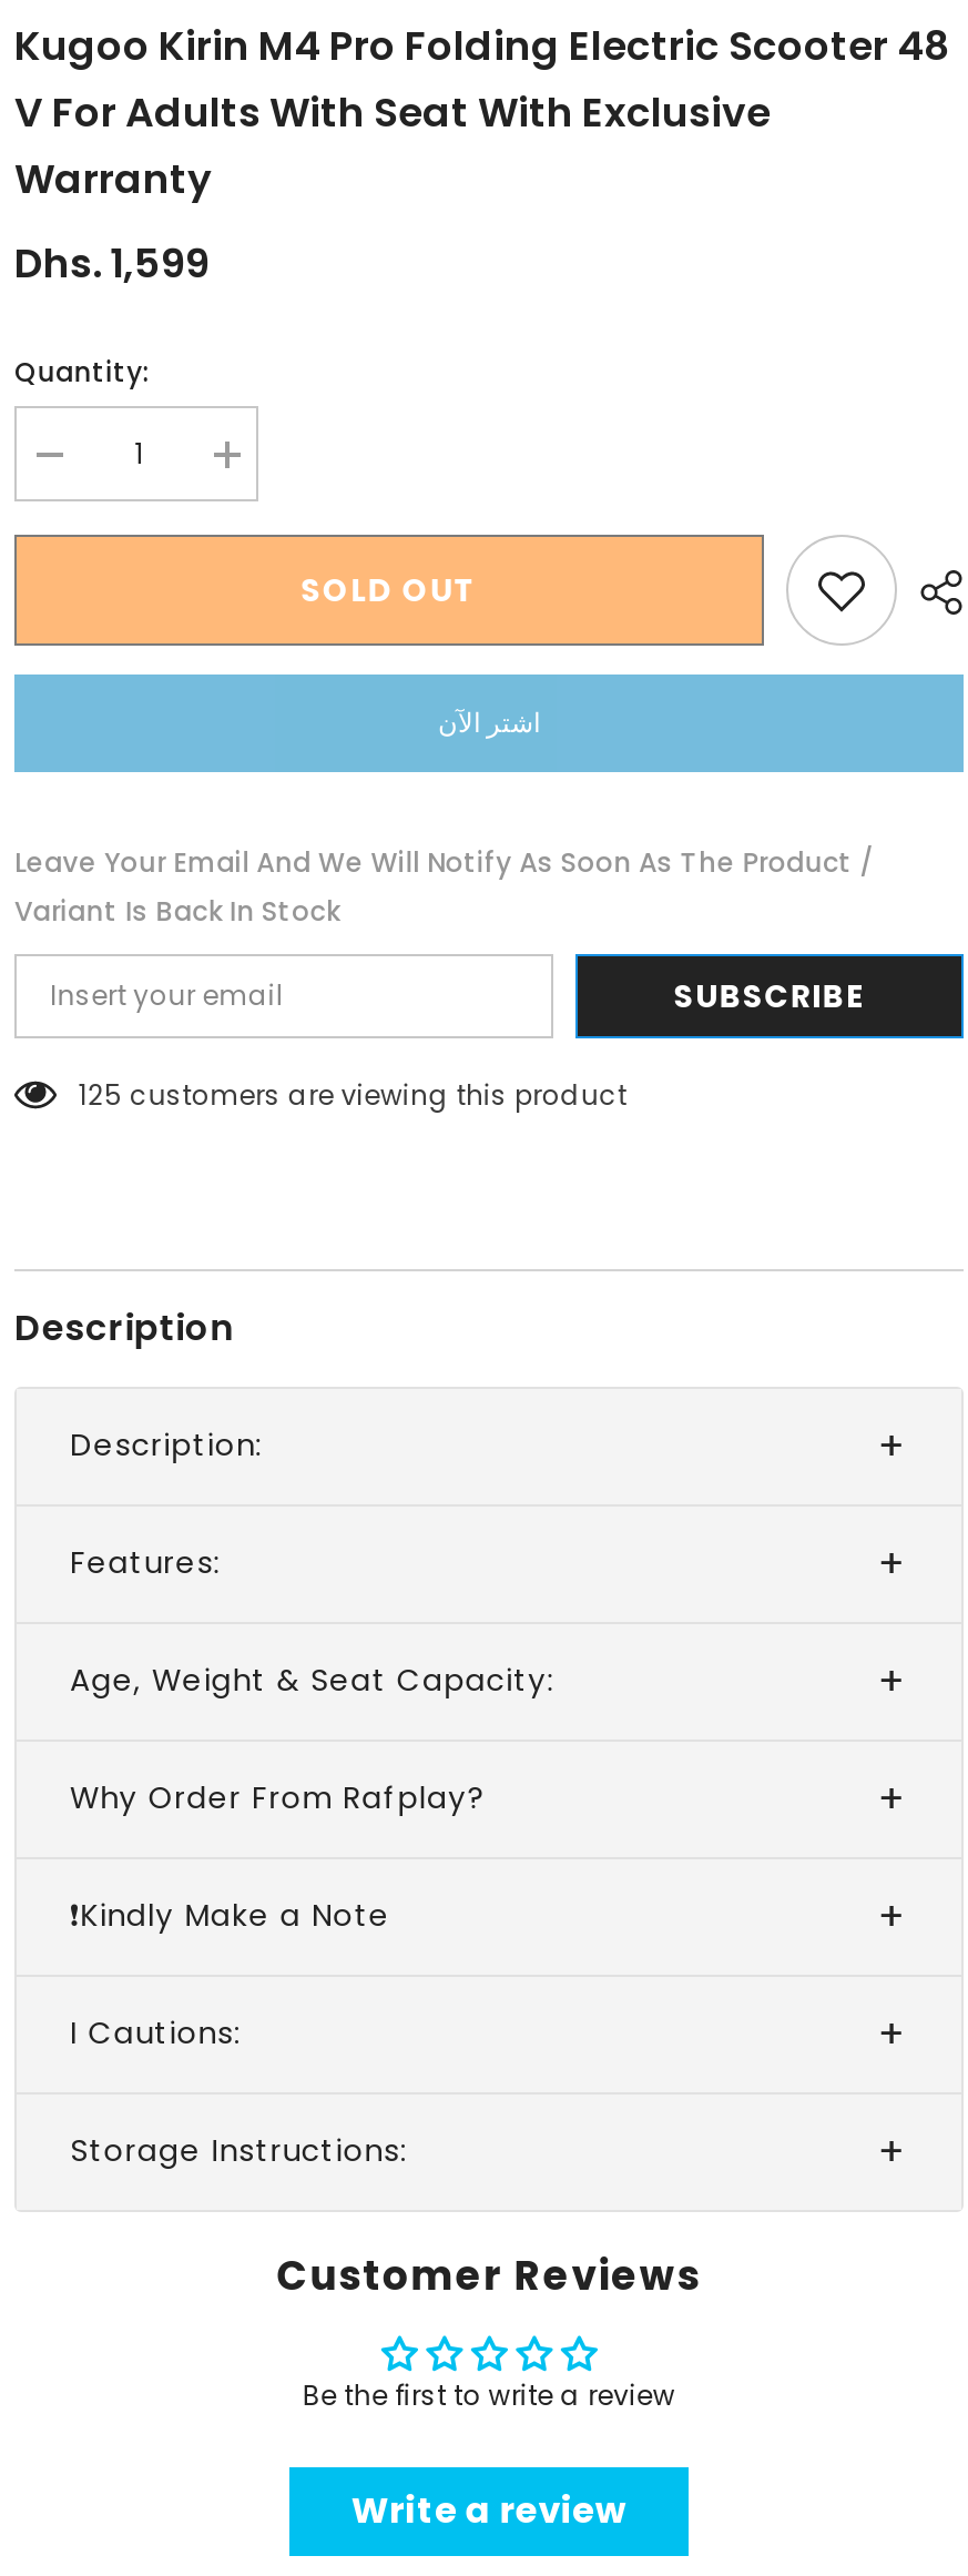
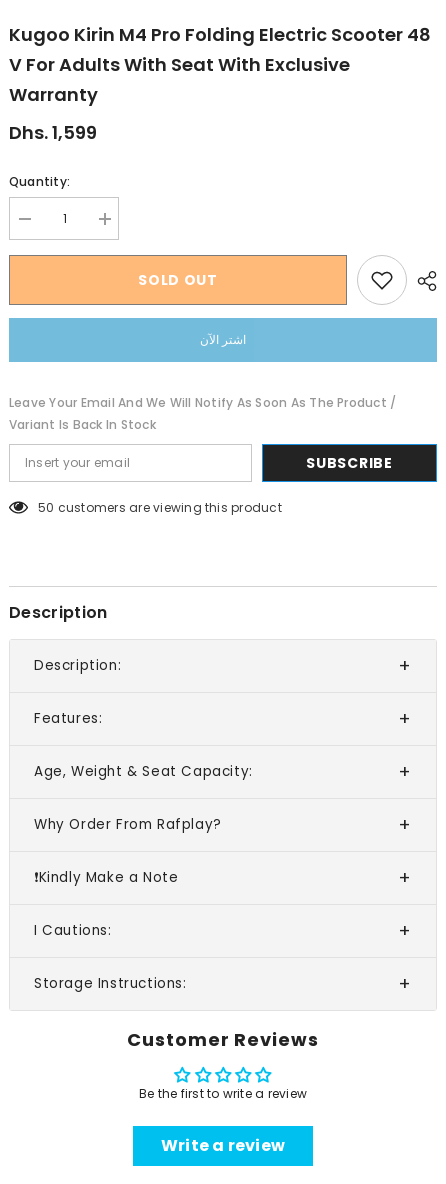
- 125 customers are viewing this product
+ 50 customers are viewing this product
